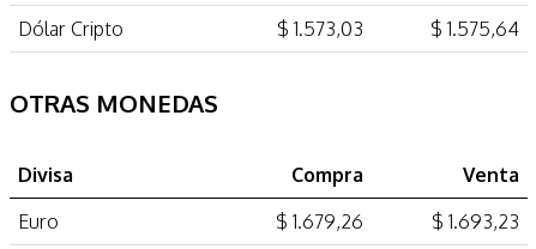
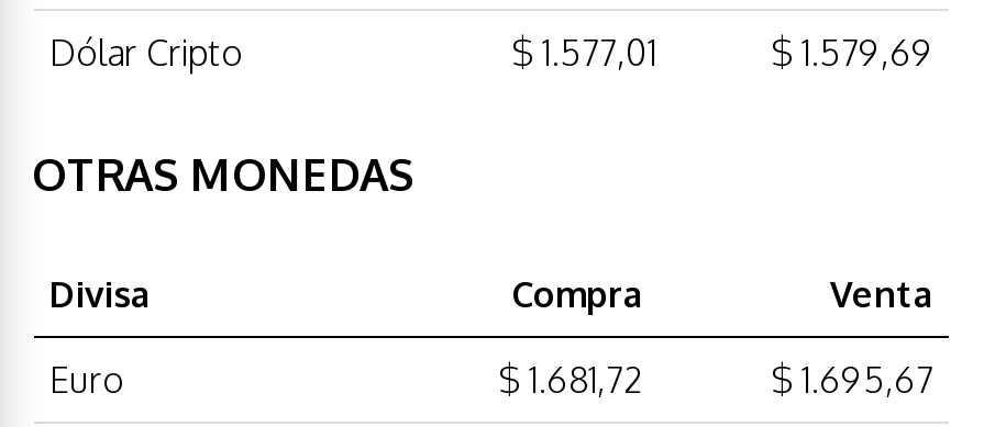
- $ 1.573,03
+ $ 1.577,01

- $ 1.575,64
+ $ 1.579,69

- $ 1.679,26
+ $ 1.681,72

- $ 1.693,23
+ $ 1.695,67
